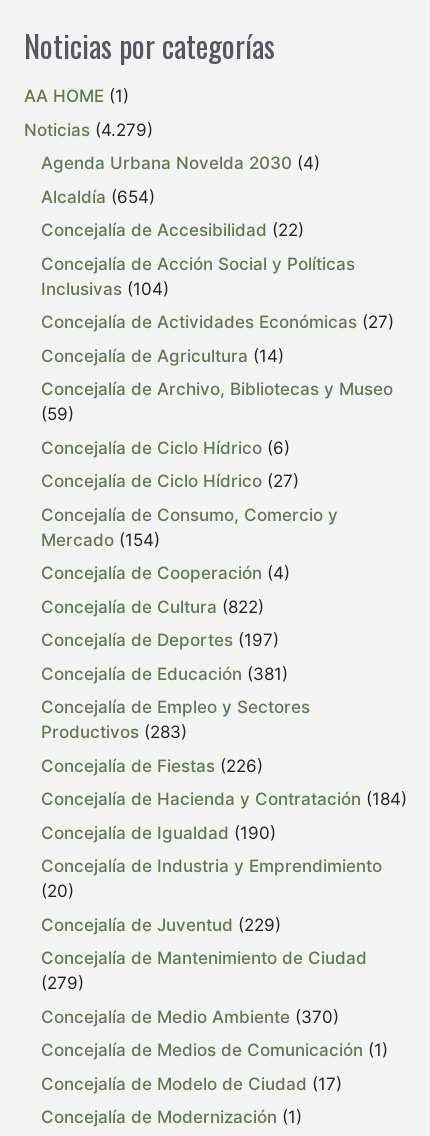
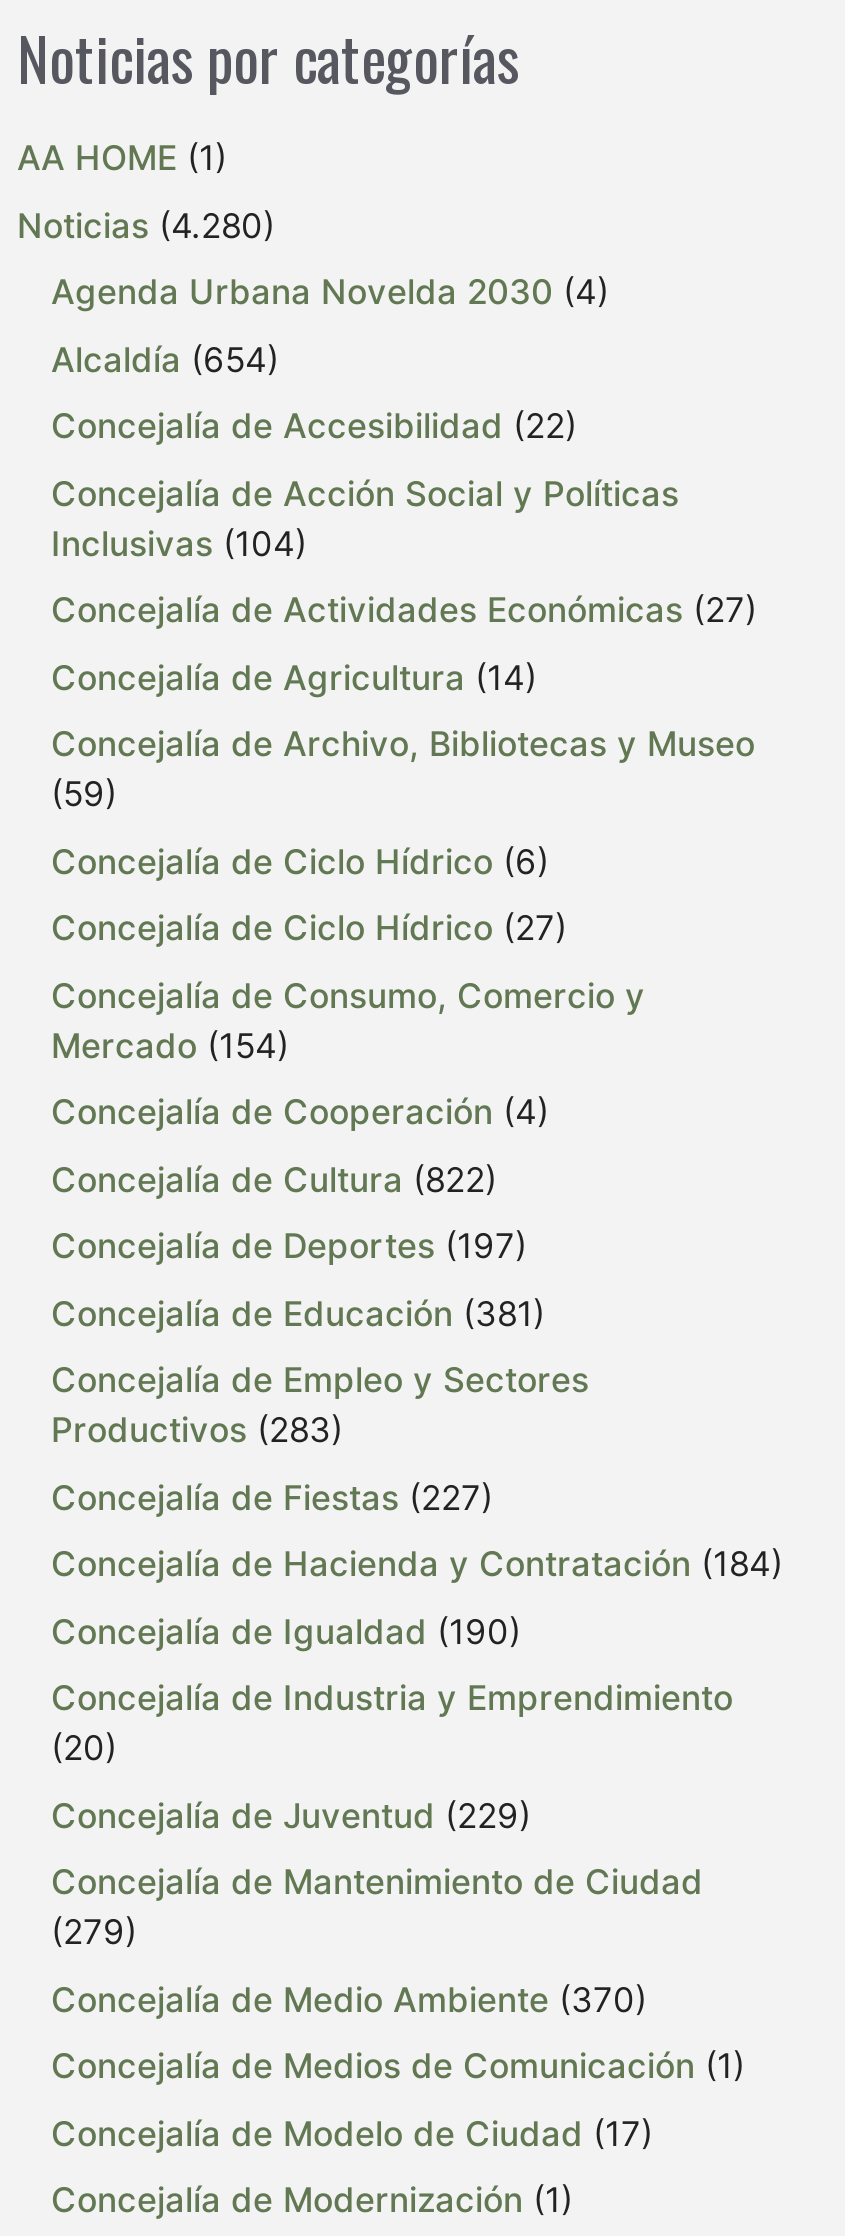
- Noticias (4.279)
+ Noticias (4.280)

- Concejalía de Fiestas (226)
+ Concejalía de Fiestas (227)
